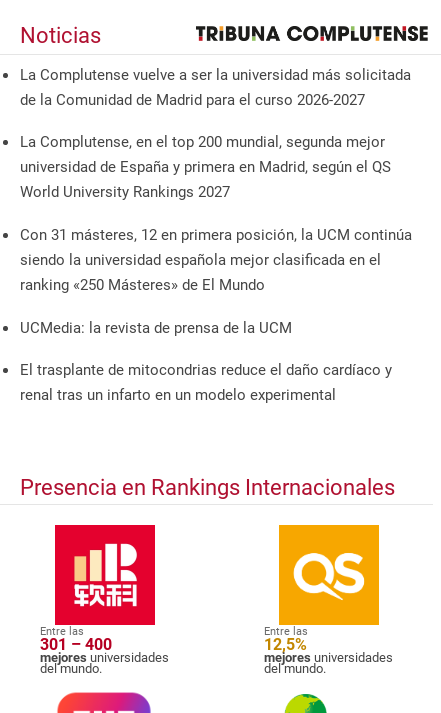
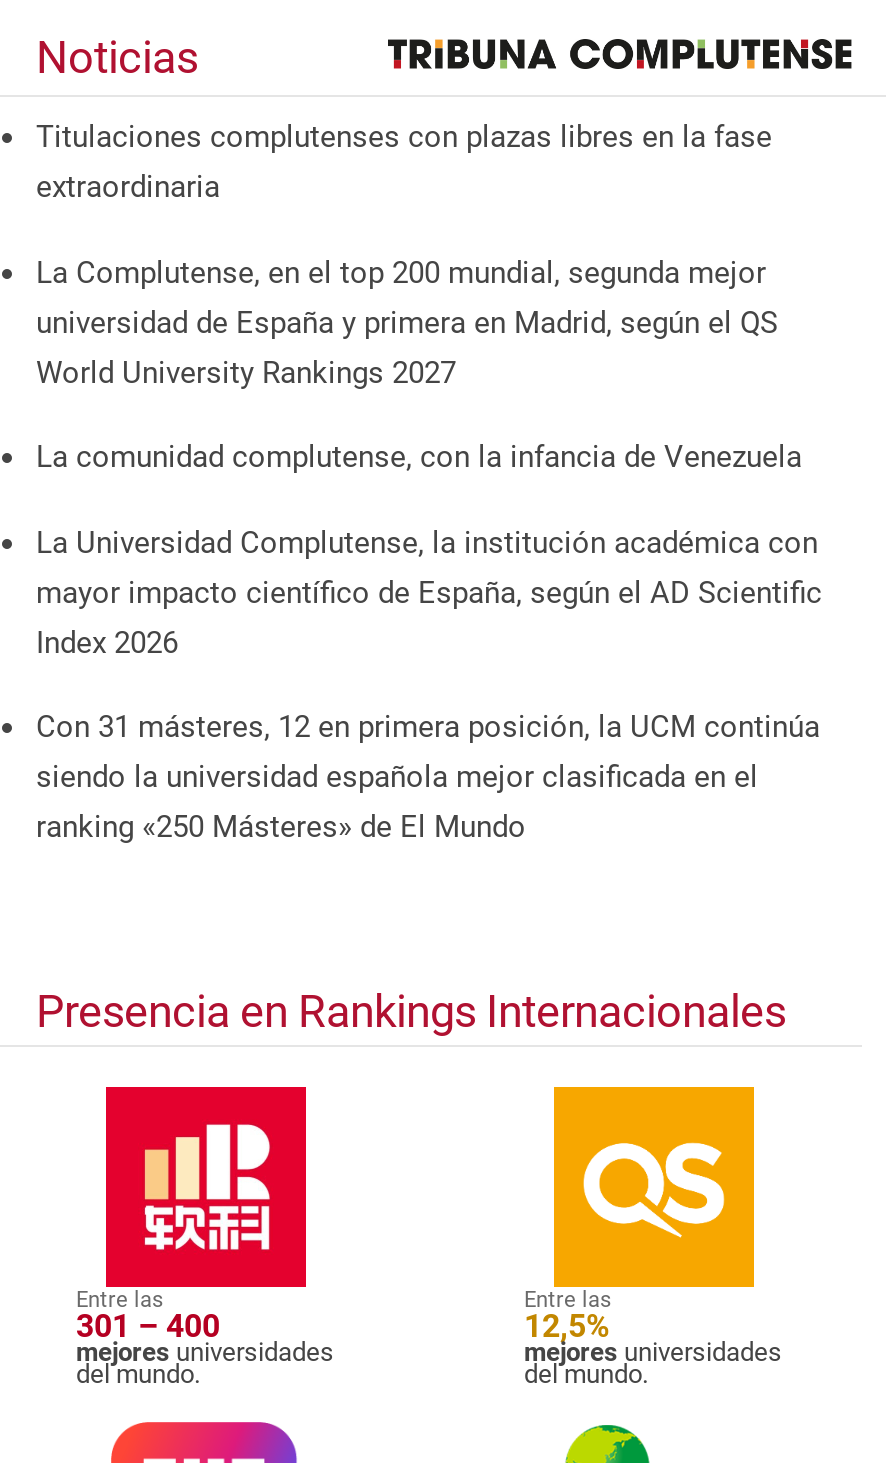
- La Complutense vuelve a ser la universidad más solicitada
- de la Comunidad de Madrid para el curso 2026-2027
+ Titulaciones complutenses con plazas libres en la fase
+ extraordinaria

+ La comunidad complutense, con la infancia de Venezuela
+ La Universidad Complutense, la institución académica con
+ mayor impacto científico de España, según el AD Scientific
+ Index 2026

moved down: Con 31 másteres, 12 en primera posición, la UCM continúa | siendo la universidad española mejor clasificada en el | ranking «250 Másteres» de El Mundo

- UCMedia: la revista de prensa de la UCM
- El trasplante de mitocondrias reduce el daño cardíaco y
- renal tras un infarto en un modelo experimental
